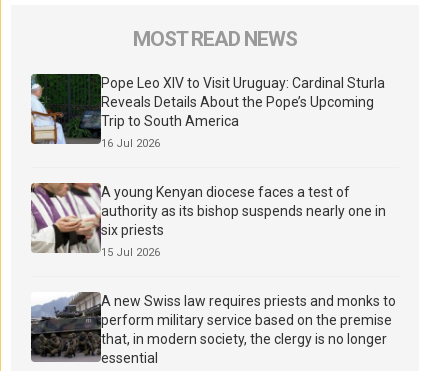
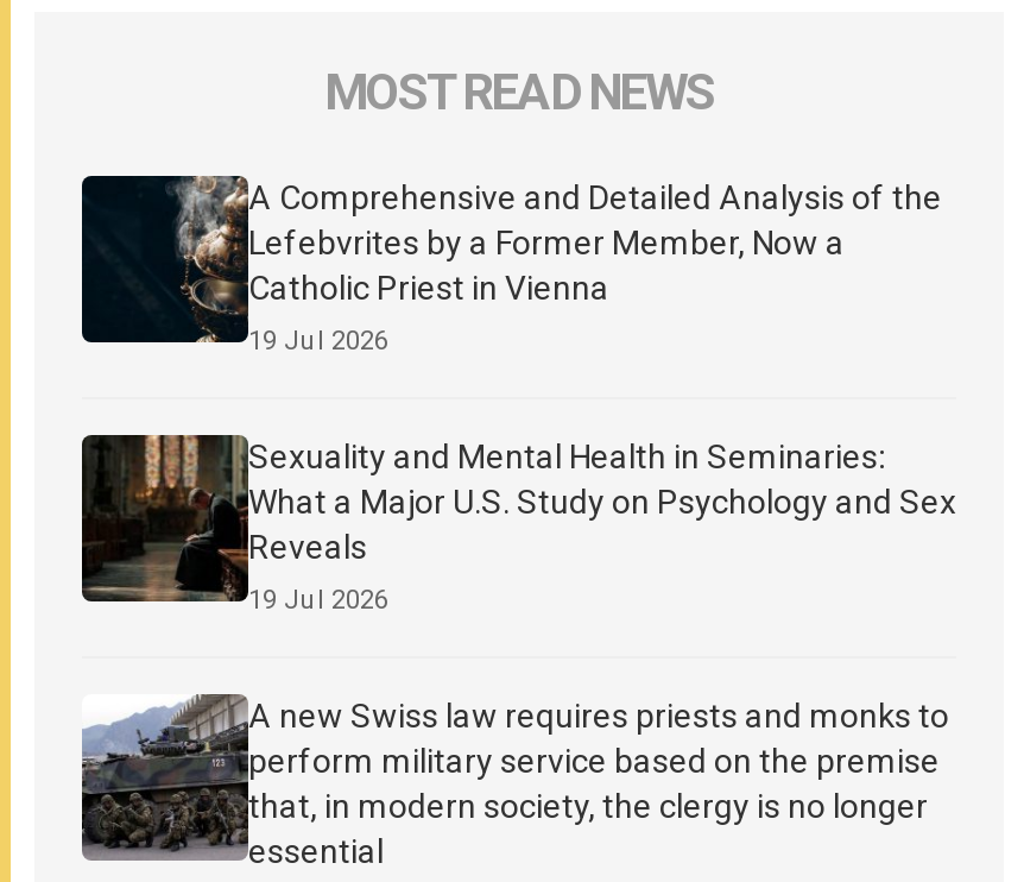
- [image]
- Pope Leo XIV to Visit Uruguay: Cardinal Sturla
- Reveals Details About the Pope’s Upcoming
- Trip to South America
+ [image]
+ A Comprehensive and Detailed Analysis of the
+ Lefebvrites by a Former Member, Now a
+ Catholic Priest in Vienna

- 16 Jul 2026
+ 19 Jul 2026

- [image]
- A young Kenyan diocese faces a test of
- authority as its bishop suspends nearly one in
- six priests
+ [image]
+ Sexuality and Mental Health in Seminaries:
+ What a Major U.S. Study on Psychology and Sex
+ Reveals

- 15 Jul 2026
+ 19 Jul 2026
